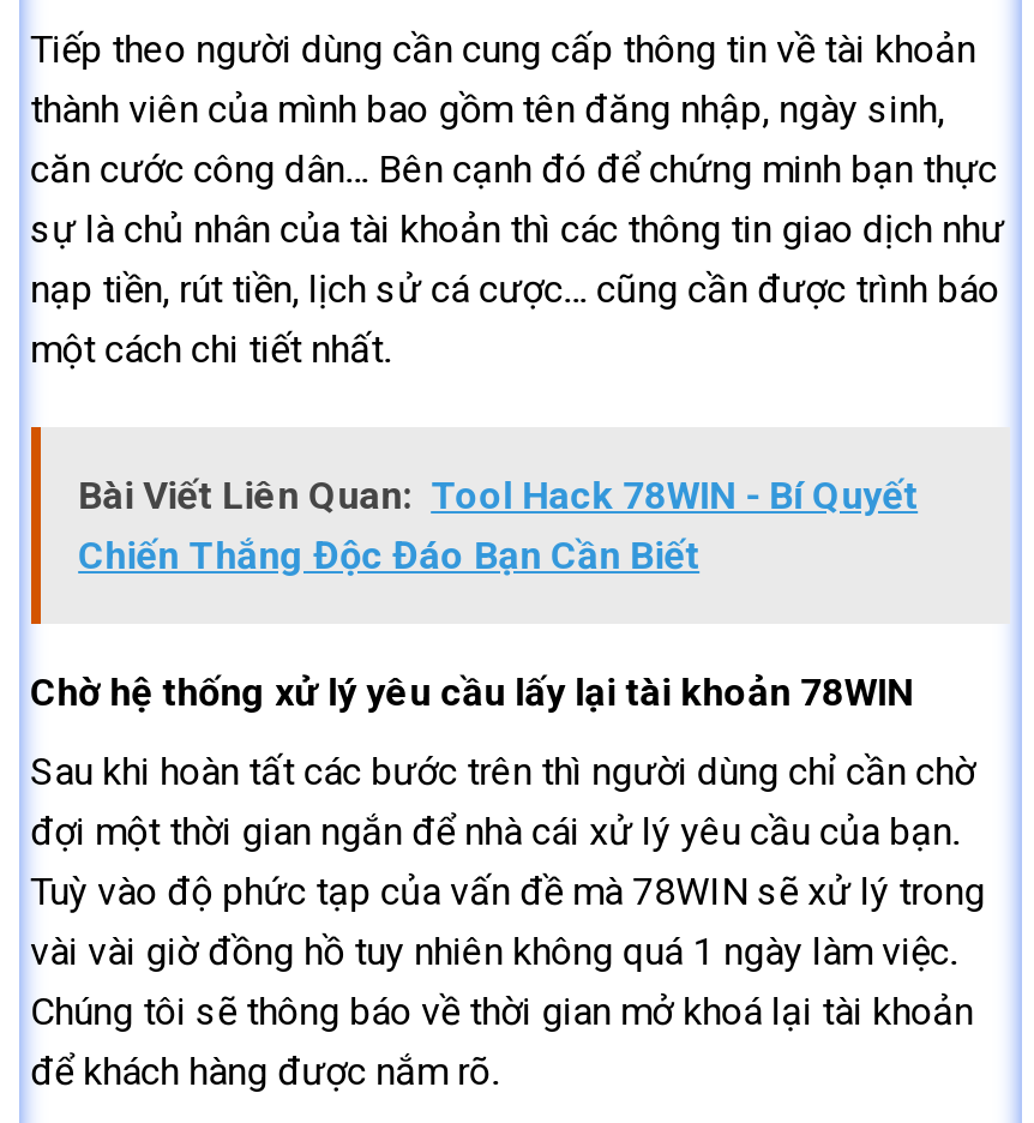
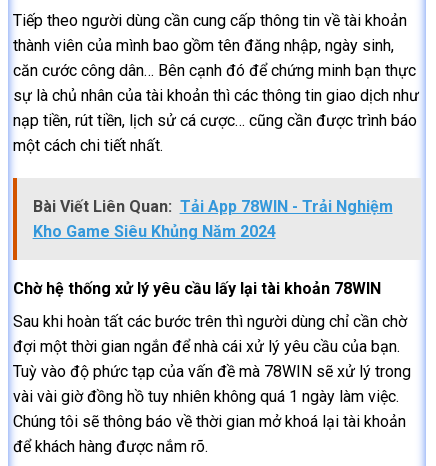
- Bài Viết Liên Quan: Tool Hack 78WIN - Bí Quyết
- Chiến Thắng Độc Đáo Bạn Cần Biết
+ Bài Viết Liên Quan: Tải App 78WIN - Trải Nghiệm
+ Kho Game Siêu Khủng Năm 2024
